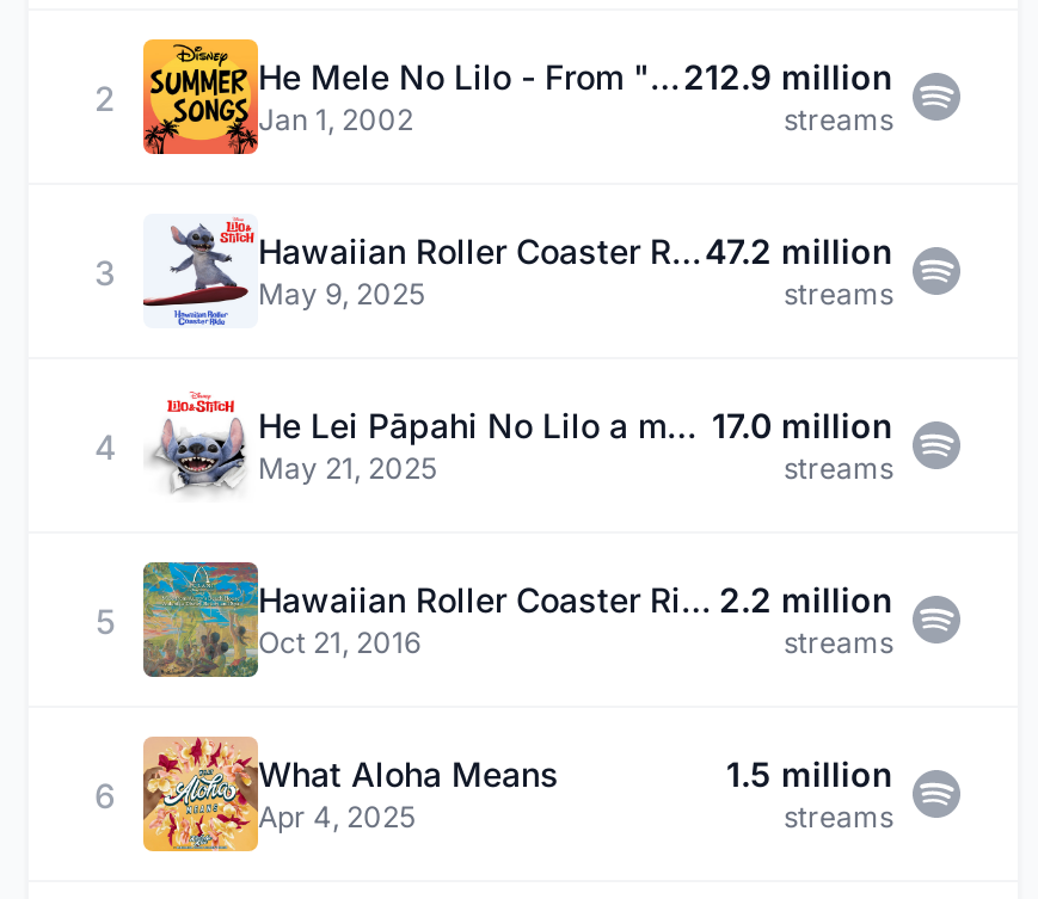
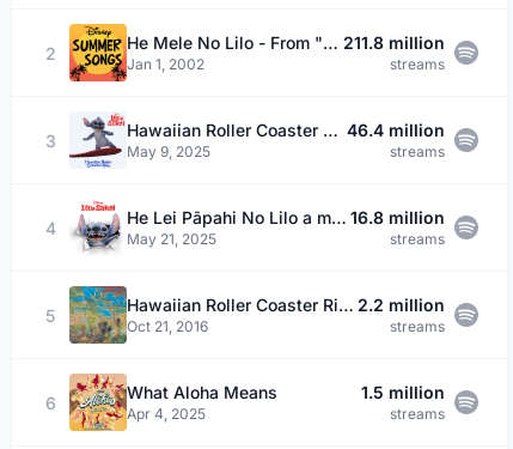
- 212.9 million
+ 211.8 million

- 47.2 million
+ 46.4 million

- 17.0 million
+ 16.8 million
